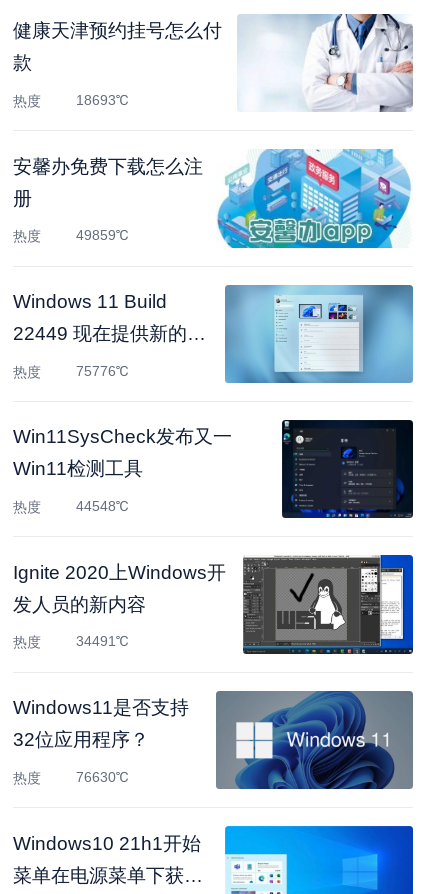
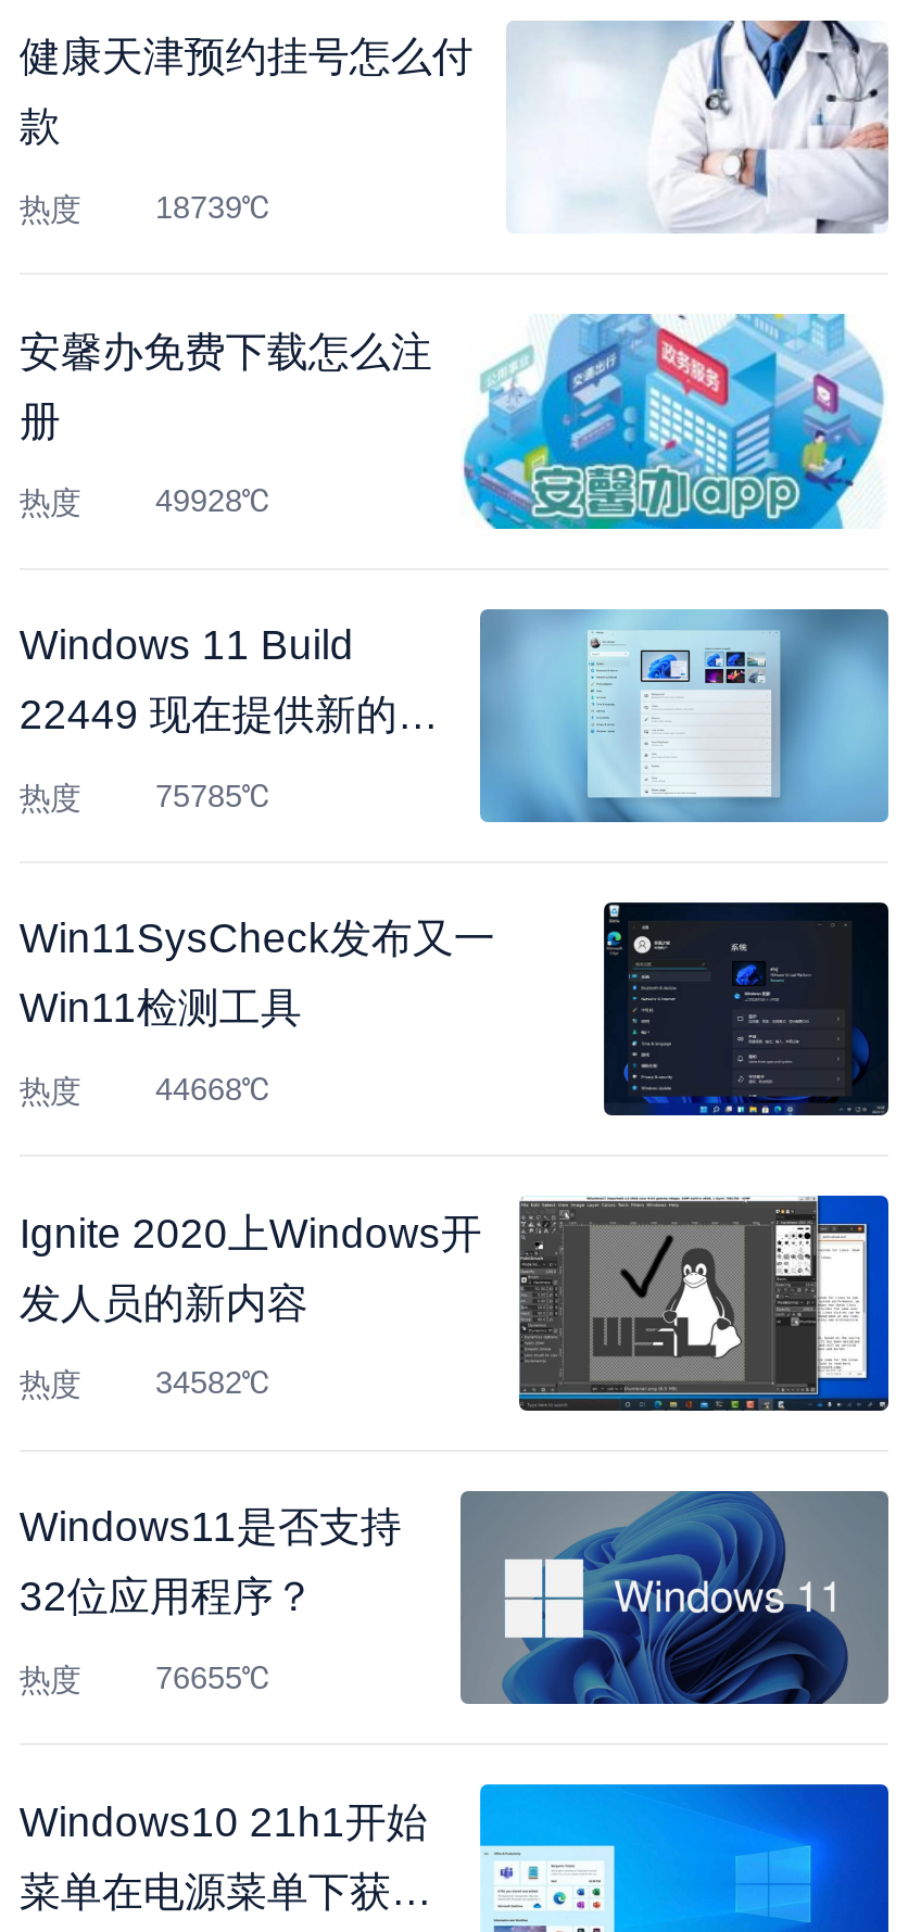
- 18693℃
+ 18739℃

- 49859℃
+ 49928℃

- 75776℃
+ 75785℃

- 44548℃
+ 44668℃

- 34491℃
+ 34582℃

- 76630℃
+ 76655℃
